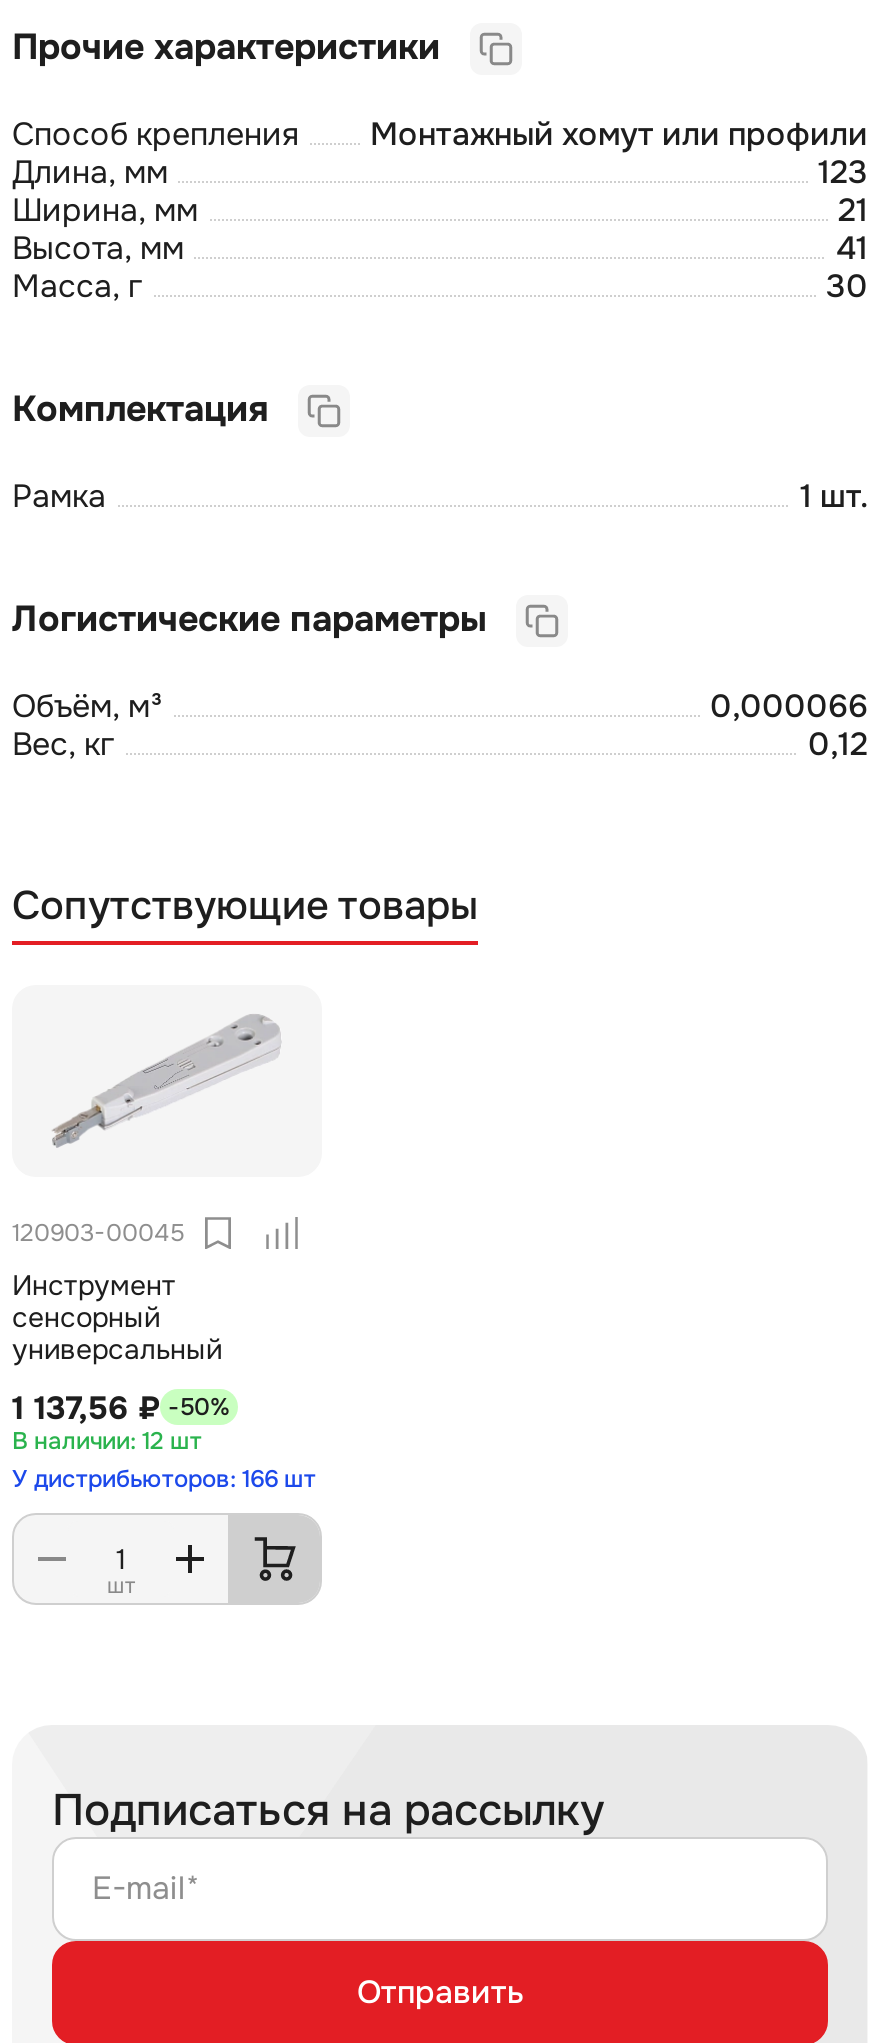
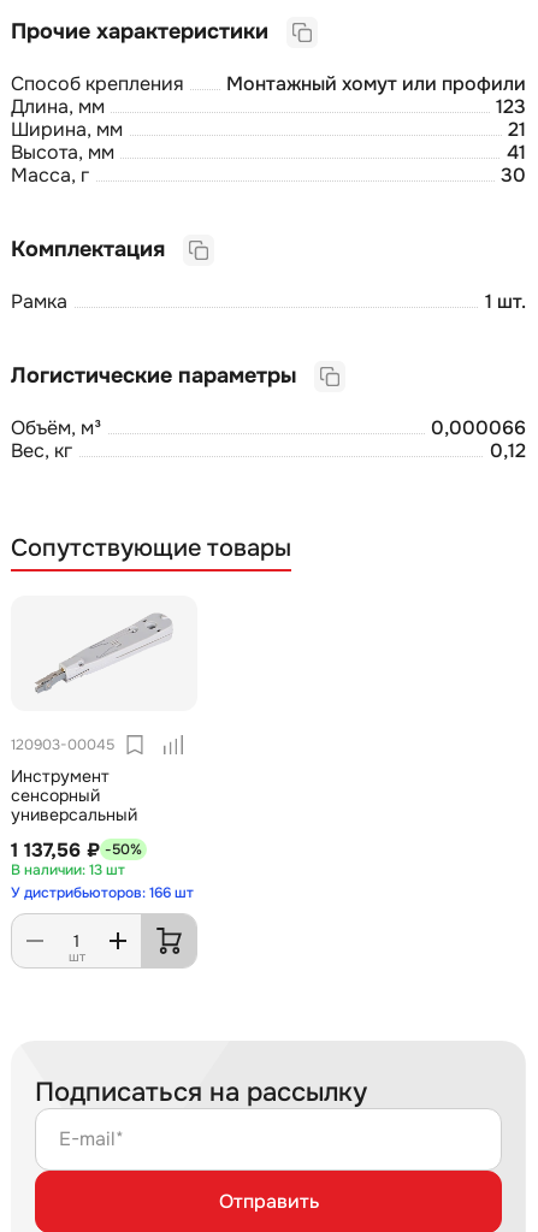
- 12 шт
+ 13 шт
